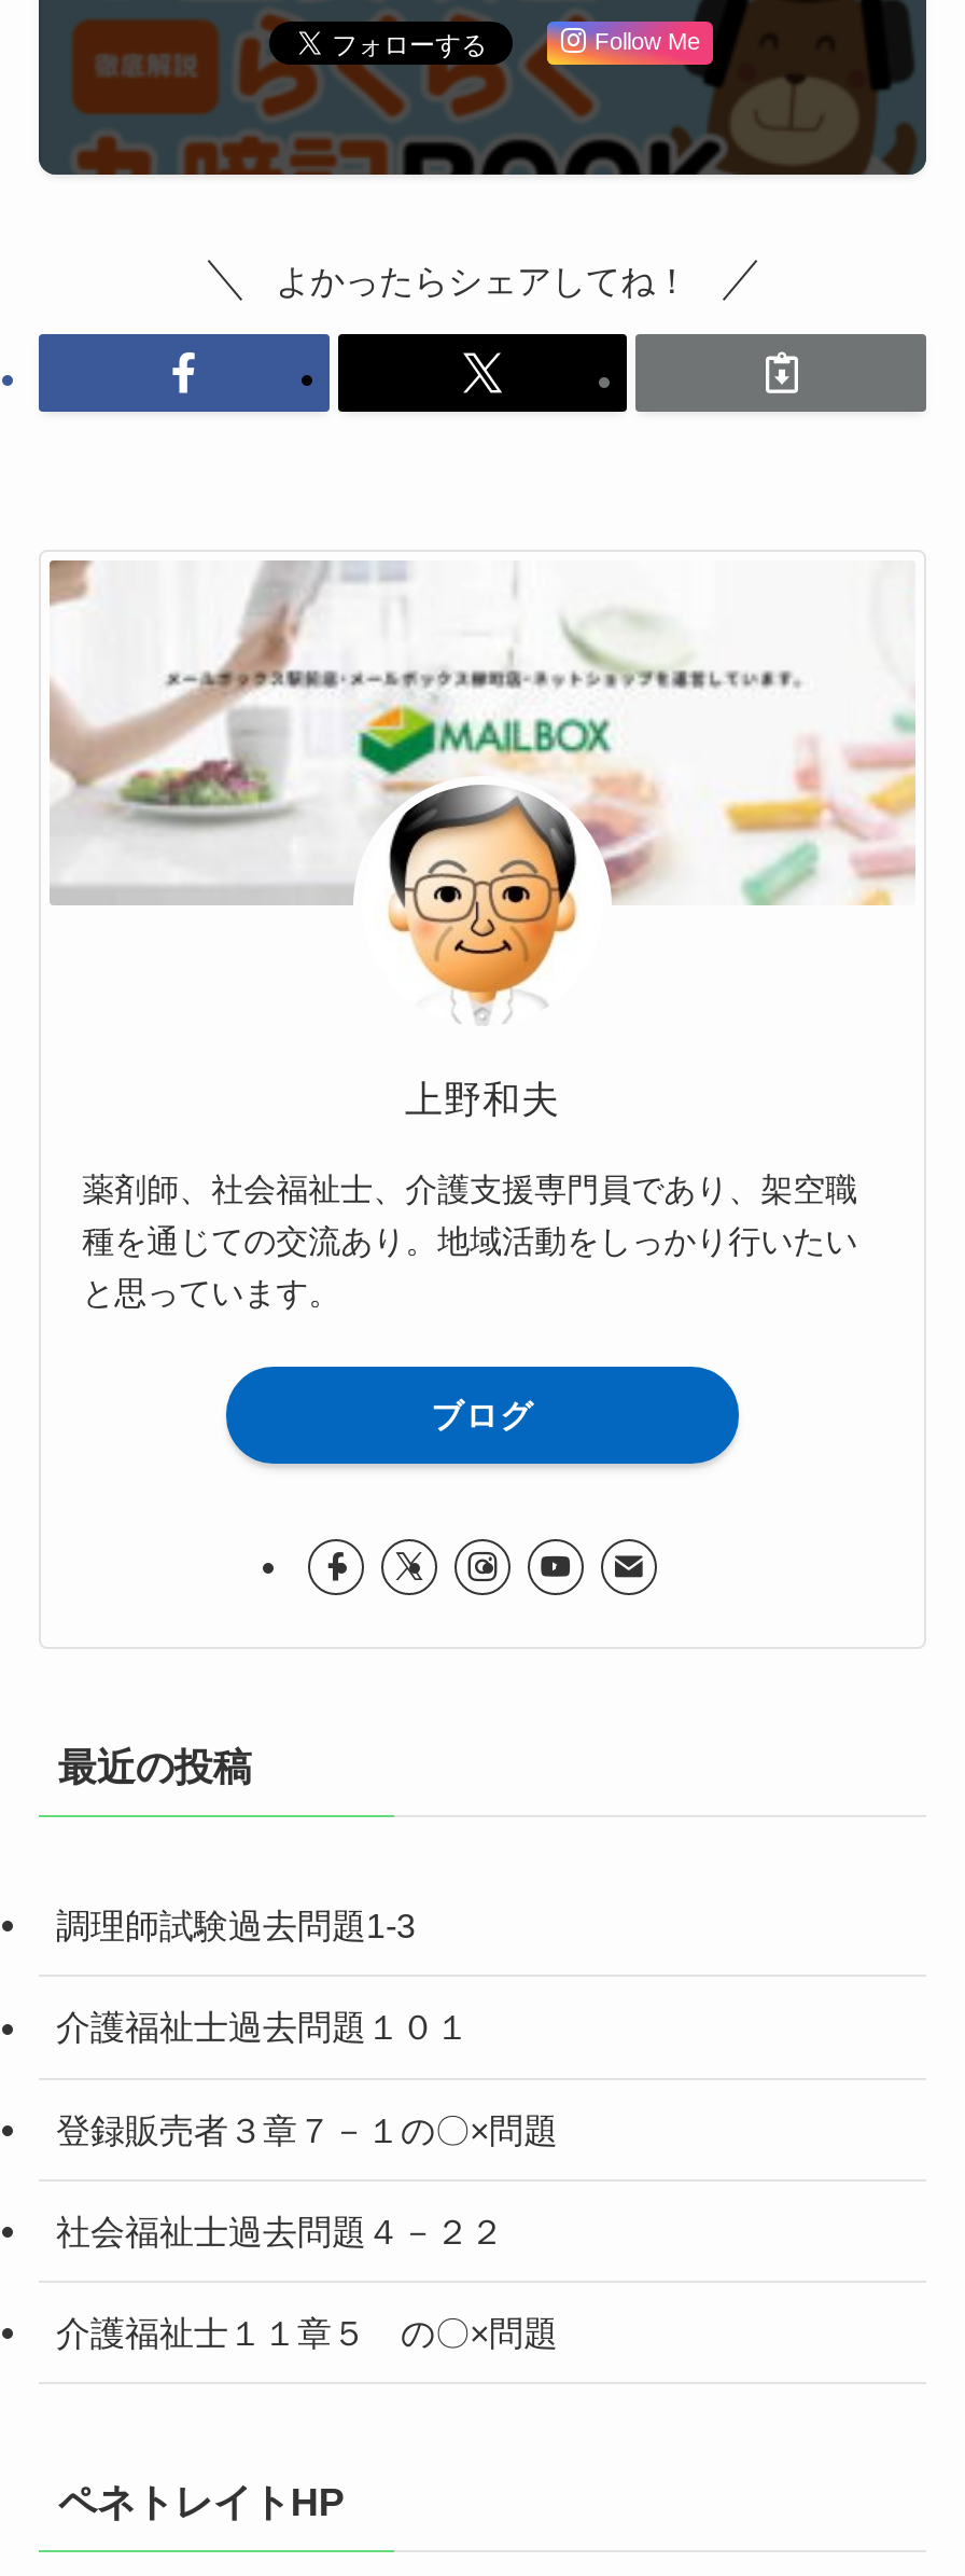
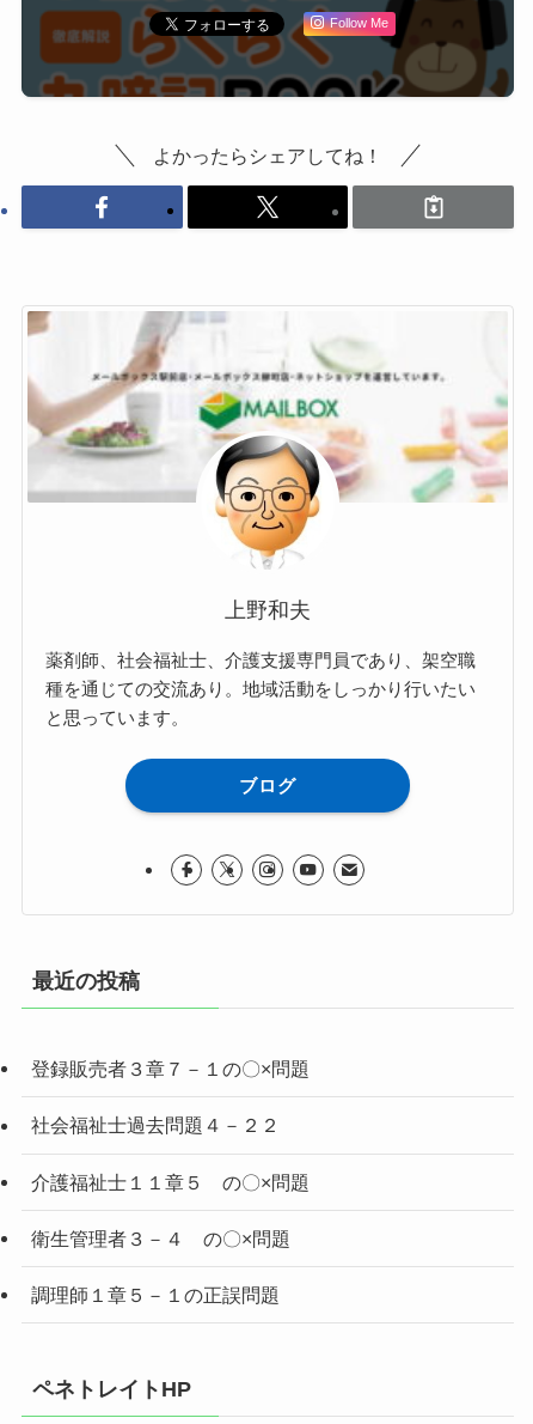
- 調理師試験過去問題1-3
- 介護福祉士過去問題１０１

moved up: 登録販売者３章７－１の〇×問題 | 社会福祉士過去問題４－２２ | 介護福祉士１１章５ の〇×問題

+ 衛生管理者３－４ の〇×問題
+ 調理師１章５－１の正誤問題
